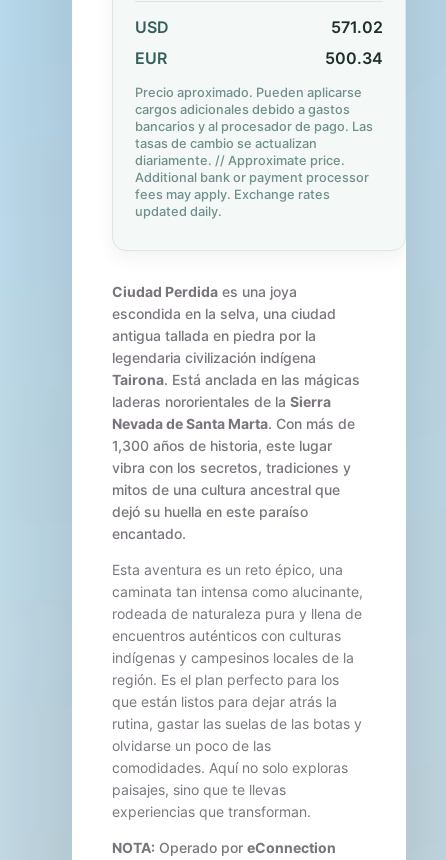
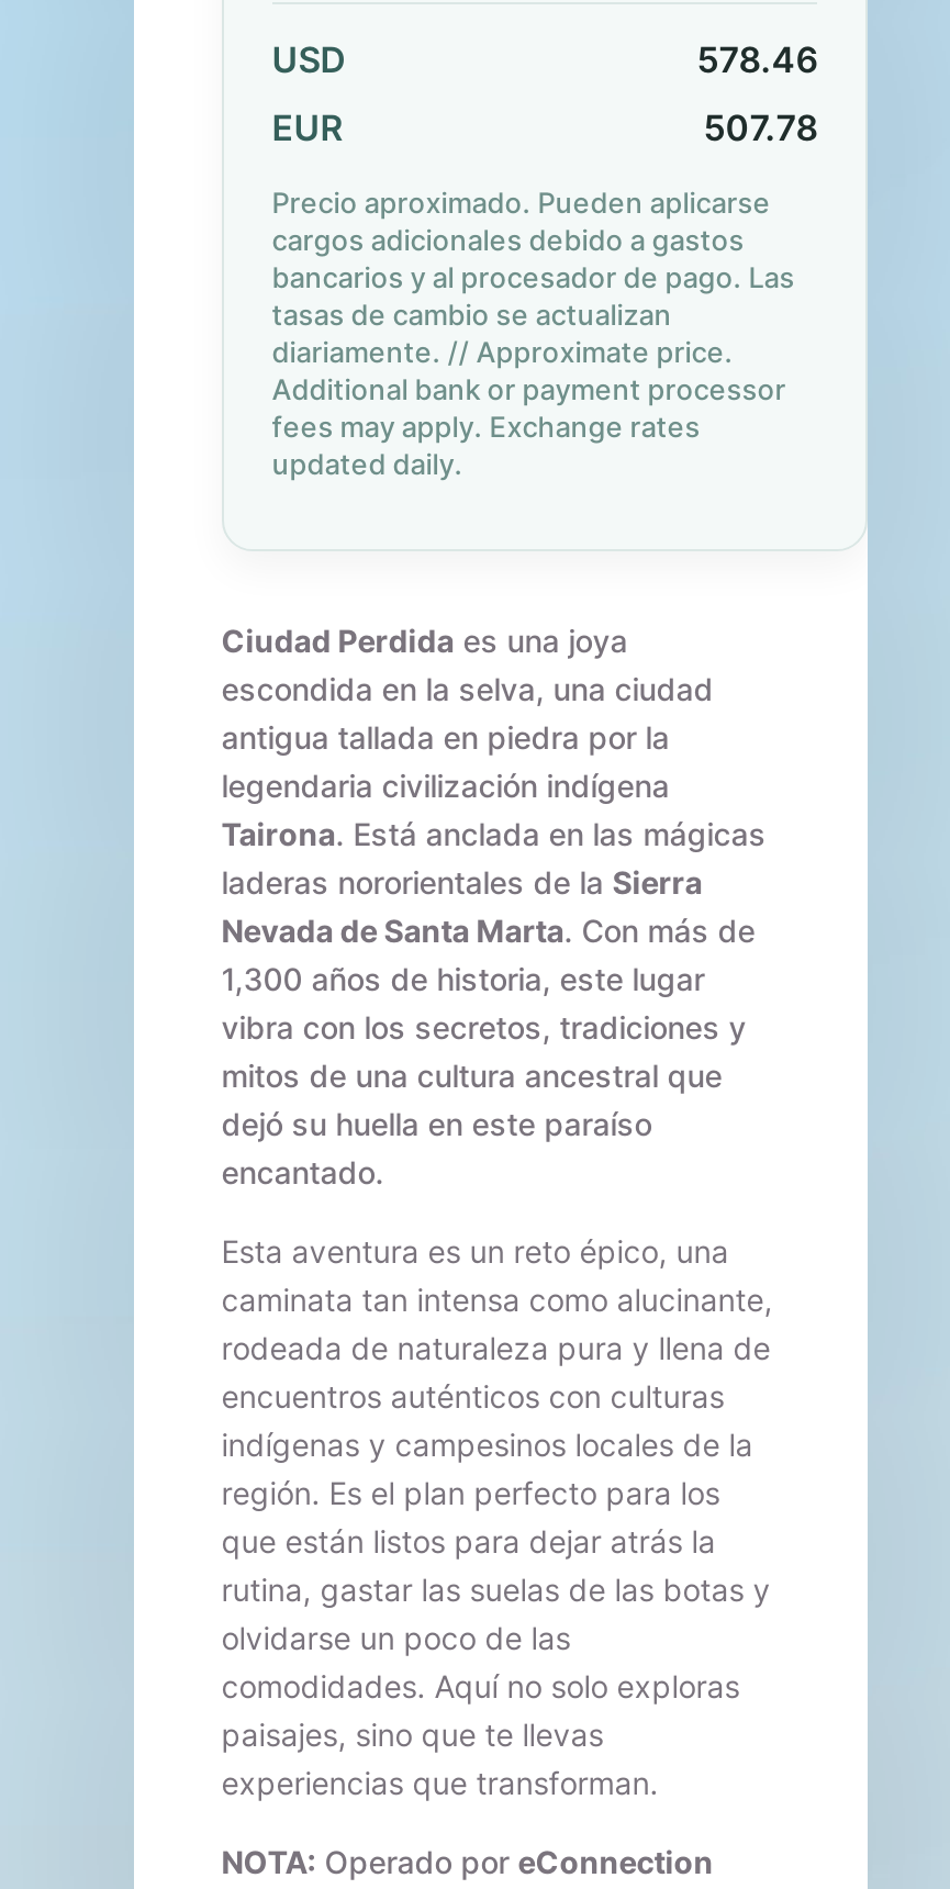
- 571.02
+ 578.46

- 500.34
+ 507.78
